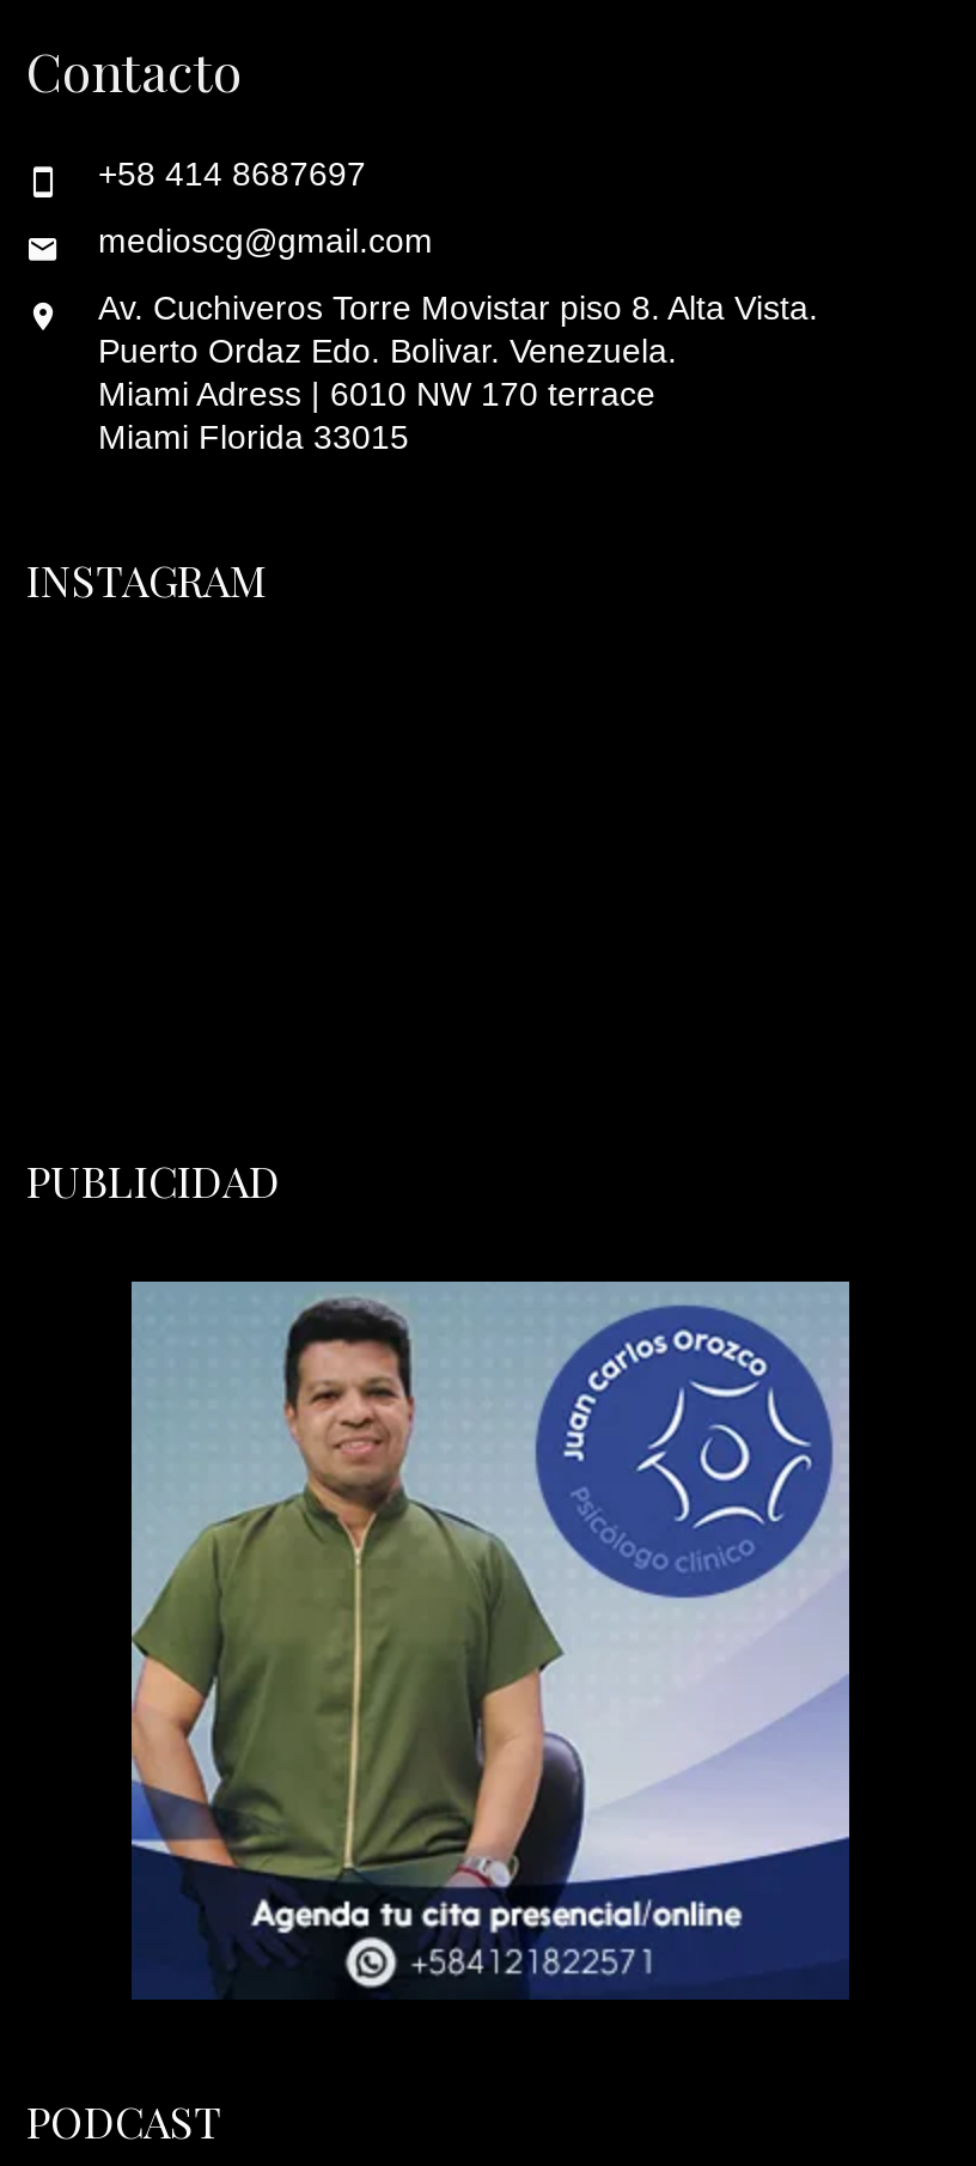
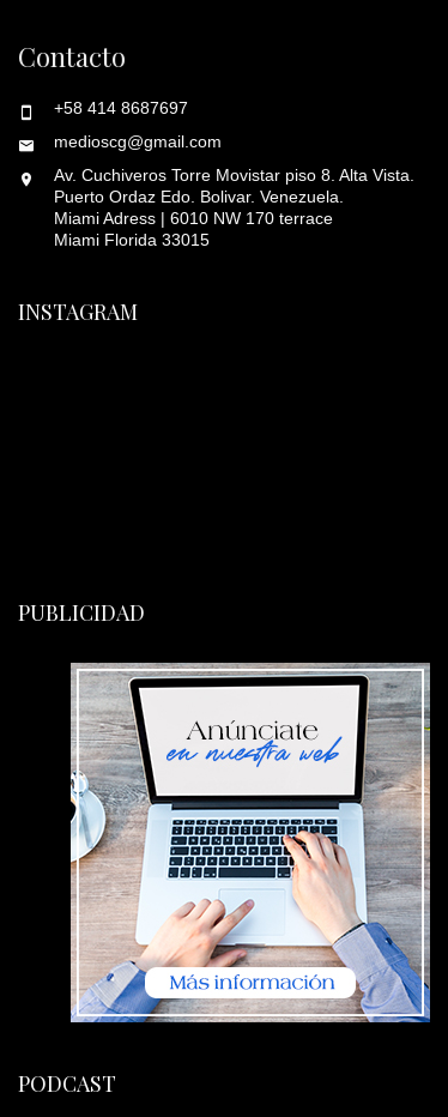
- [image]
+ [image]
